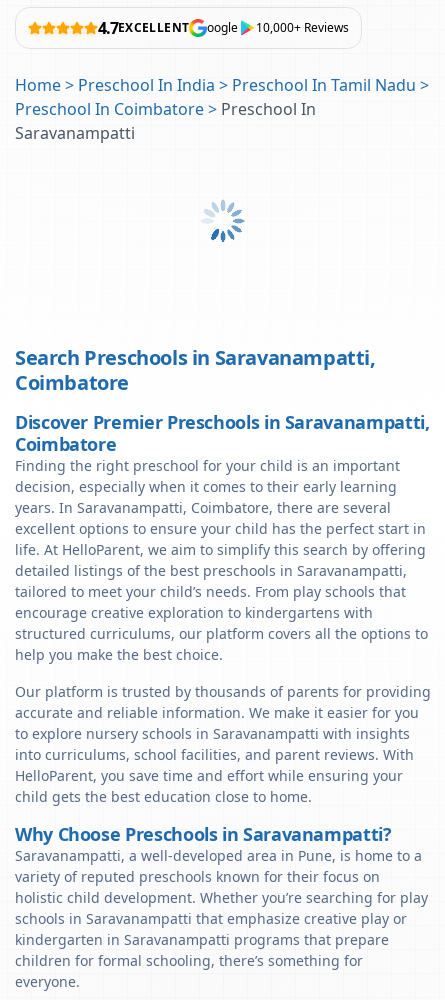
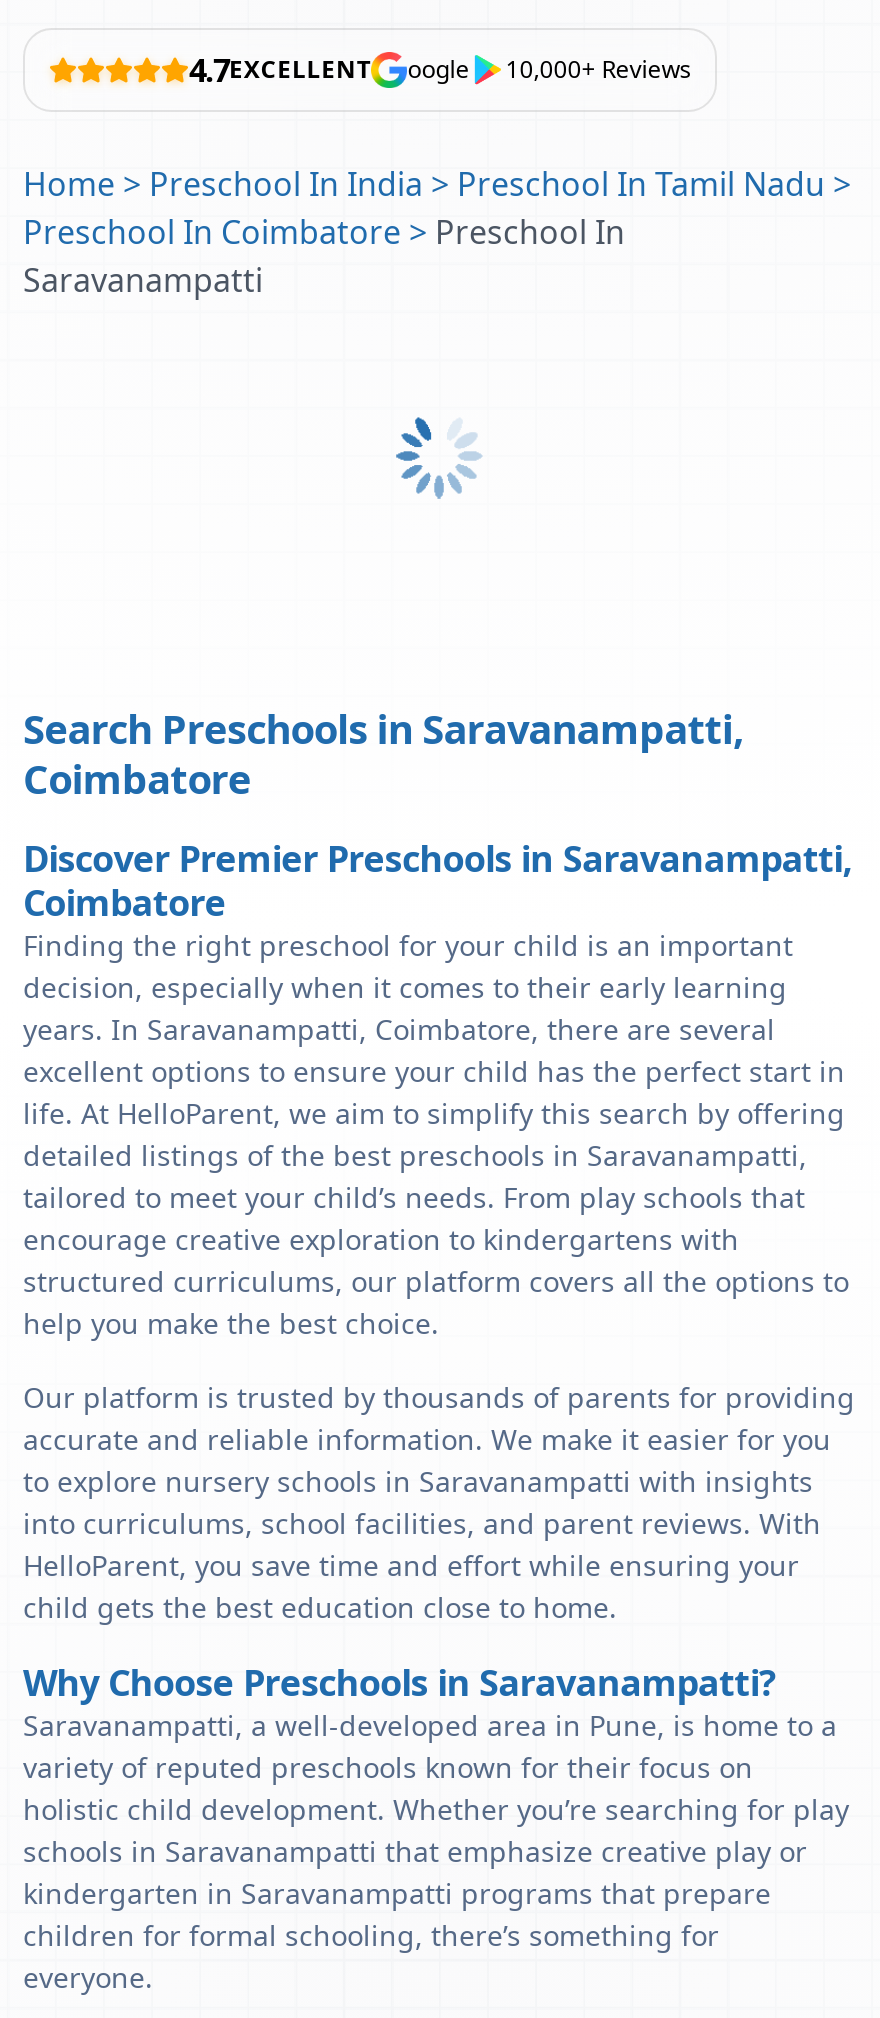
- [image]
+ [image]
